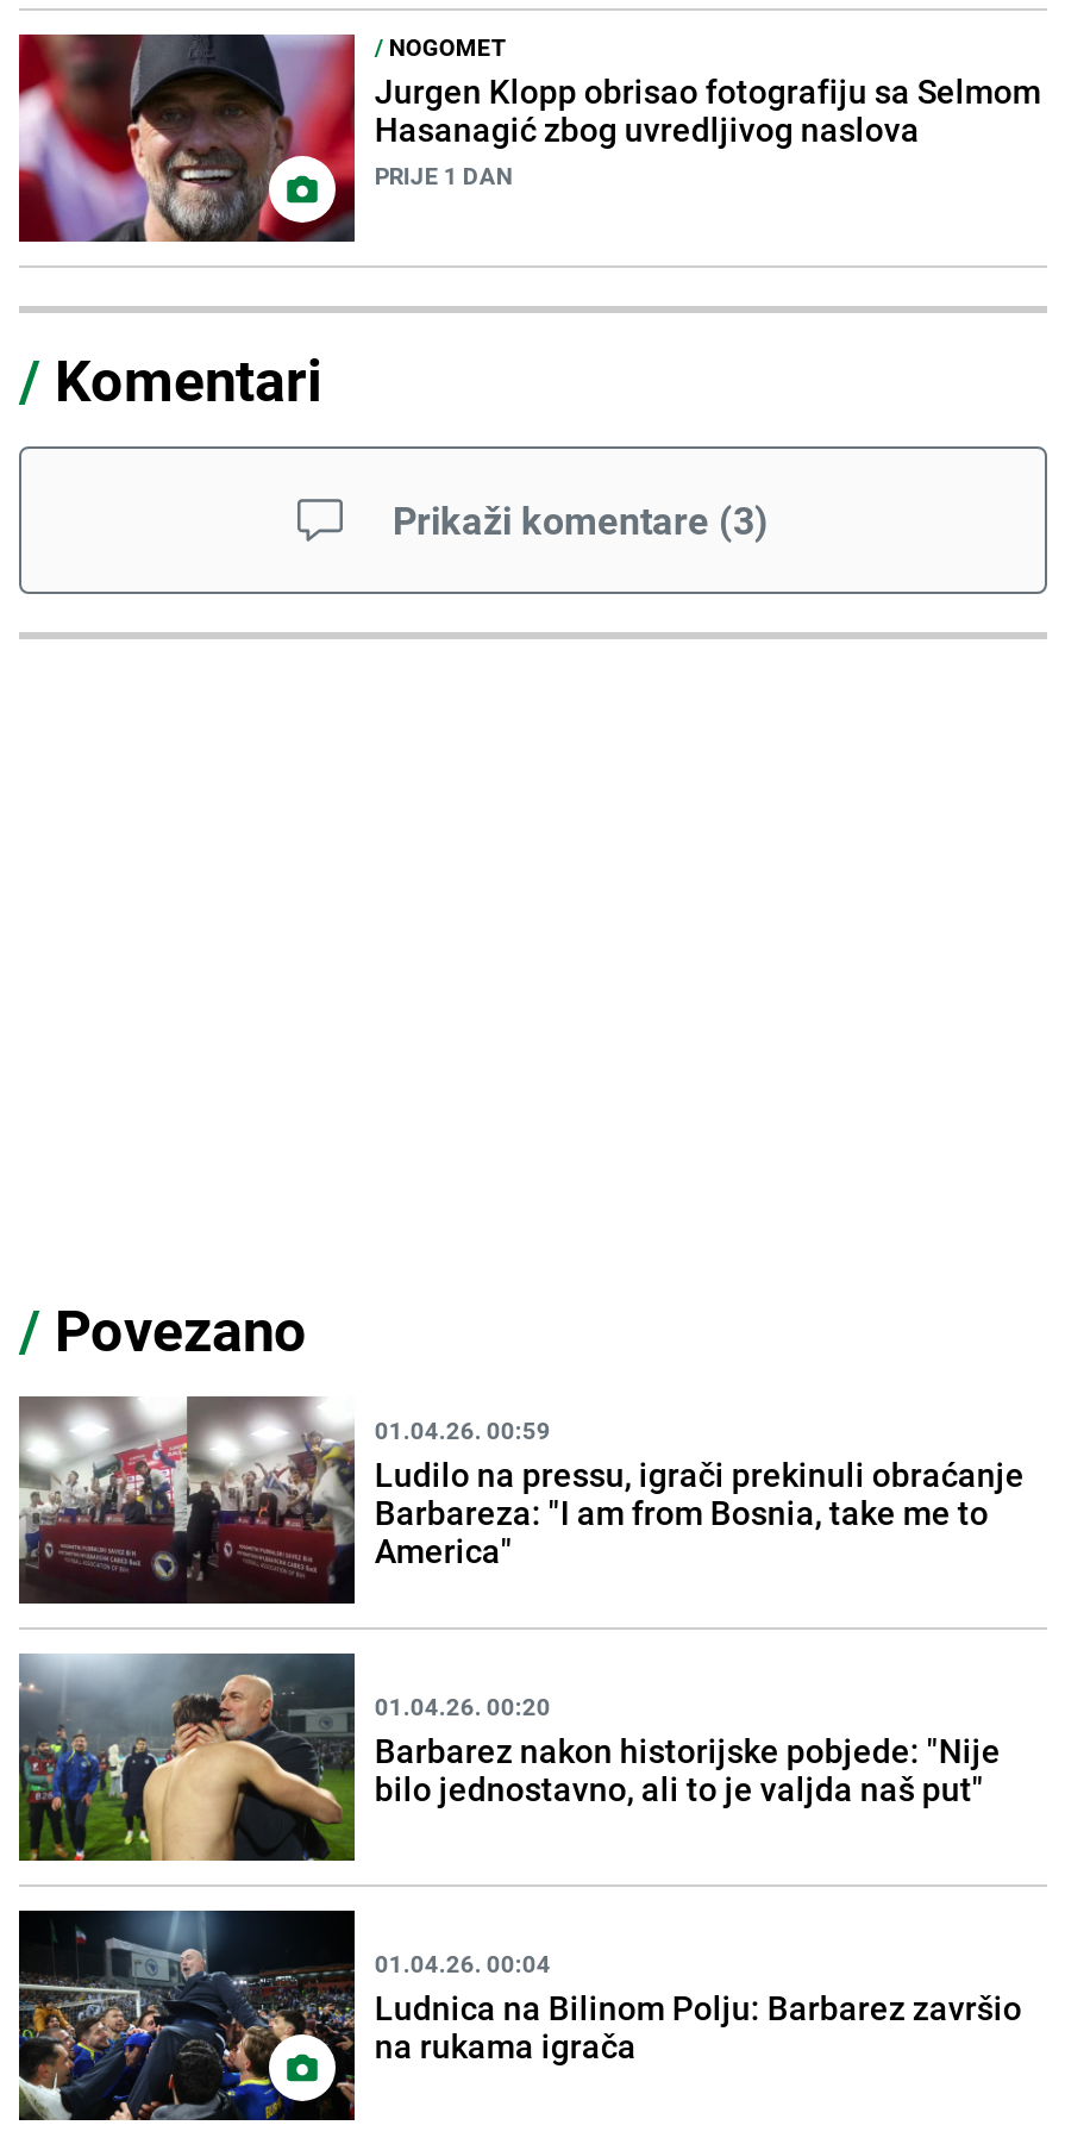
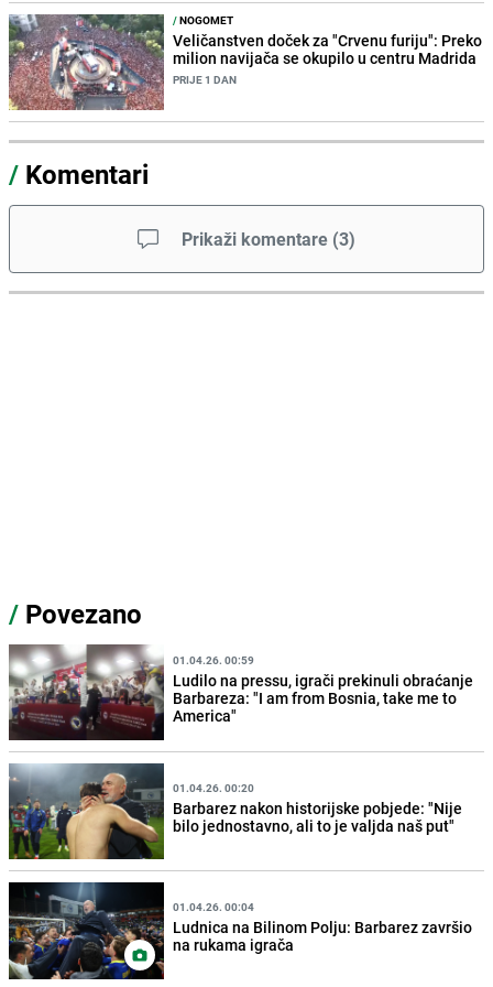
- [image]
- Jurgen Klopp obrisao fotografiju sa Selmom
- Hasanagić zbog uvredljivog naslova
+ [image]
+ Veličanstven doček za "Crvenu furiju": Preko
+ milion navijača se okupilo u centru Madrida
